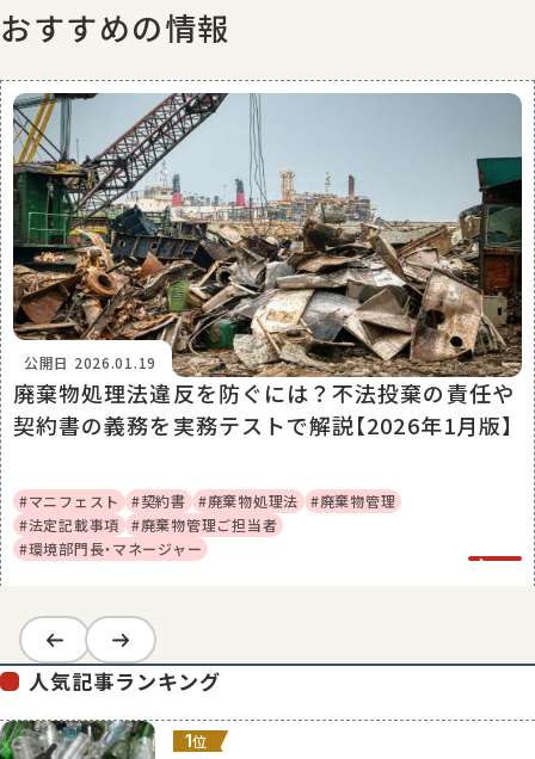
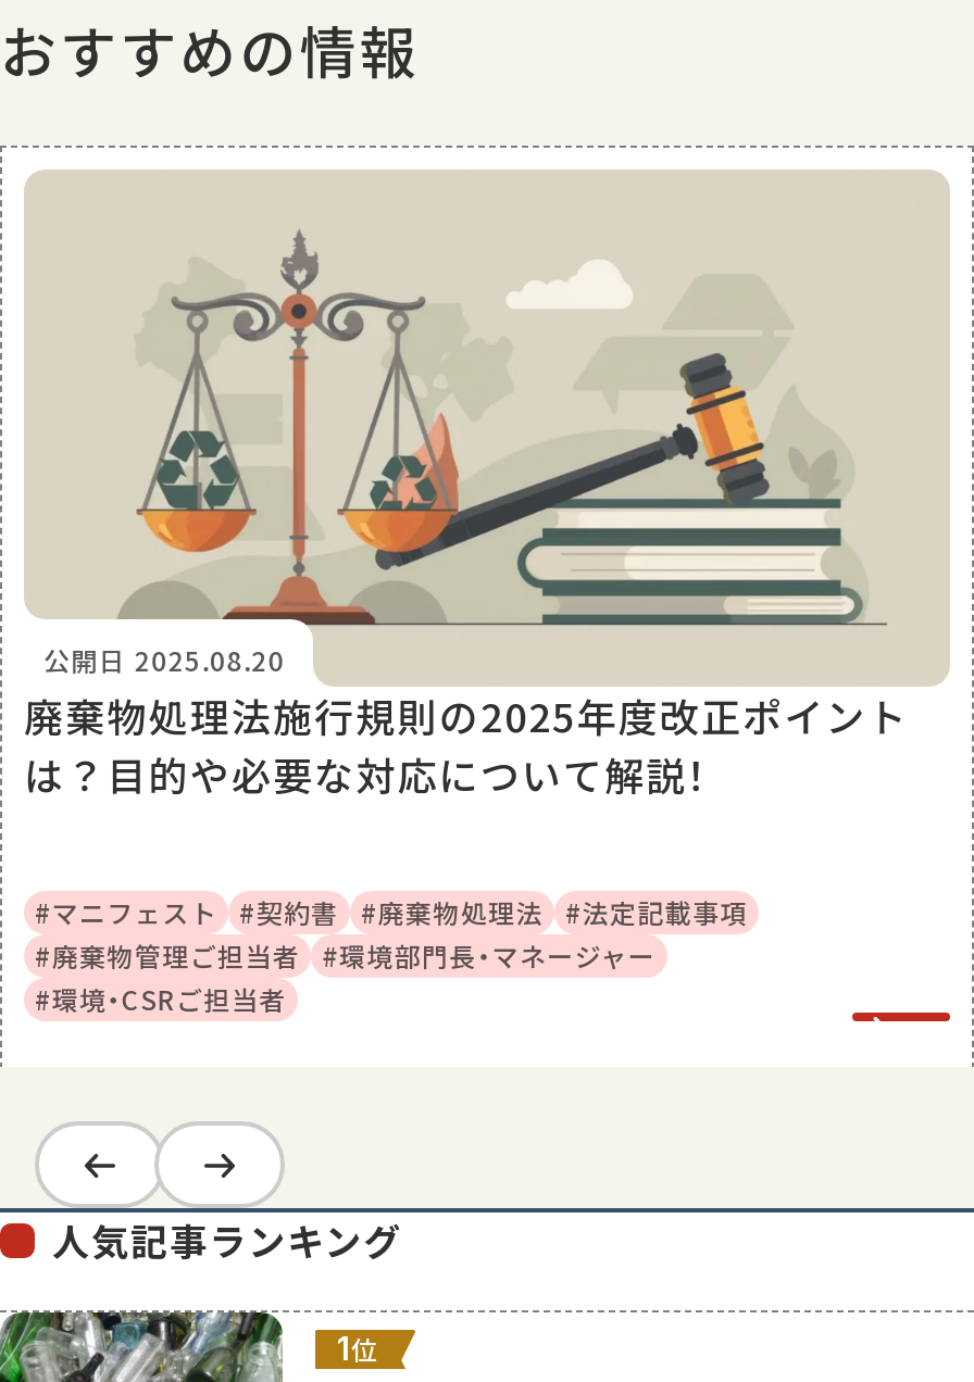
- [image]
- 公開日2026.01.19
- 廃棄物処理法違反を防ぐには？不法投棄の責任や
- 契約書の義務を実務テストで解説【2026年1月版】
+ [image]
+ 公開日2025.08.20
+ 廃棄物処理法施行規則の2025年度改正ポイント
+ は？目的や必要な対応について解説！

- #マニフェスト #契約書 #廃棄物処理法 #廃棄物管理
- #法定記載事項 #廃棄物管理ご担当者
- #環境部門長・マネージャー
+ #マニフェスト #契約書 #廃棄物処理法 #法定記載事項
+ #廃棄物管理ご担当者 #環境部門長・マネージャー
+ #環境・CSRご担当者
